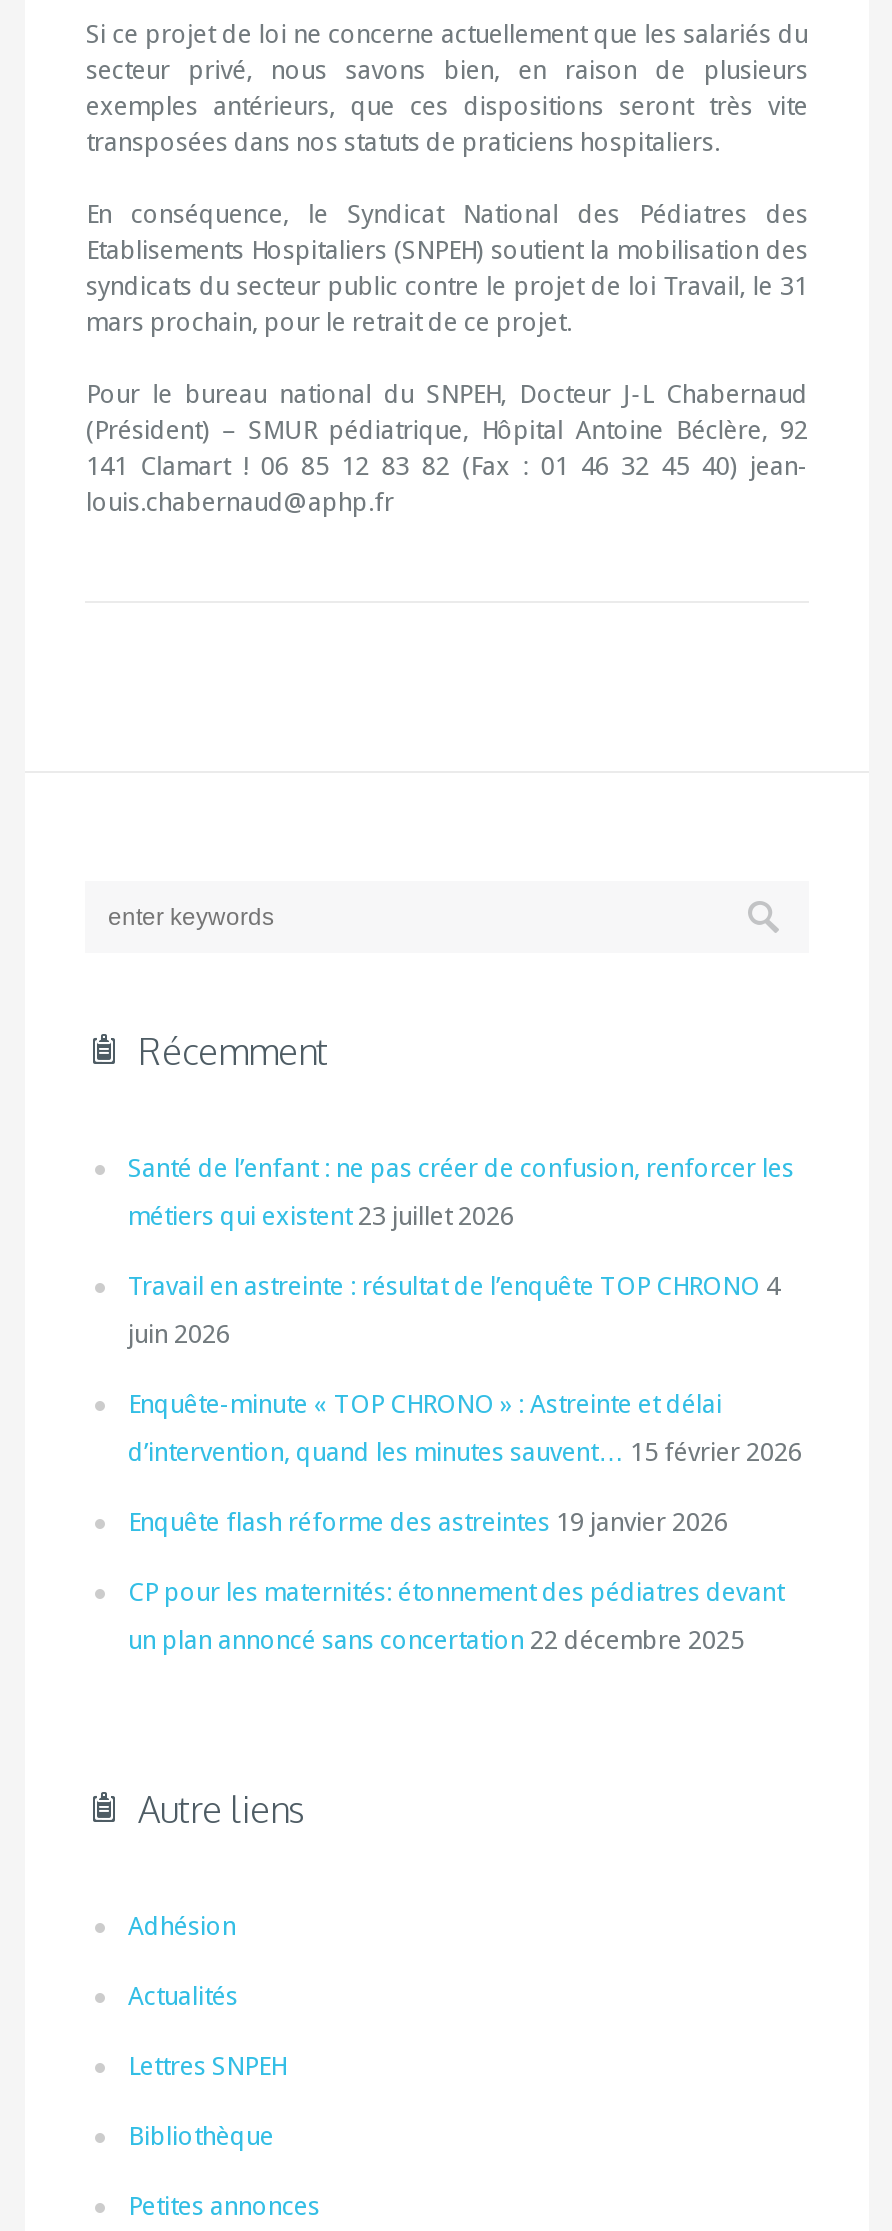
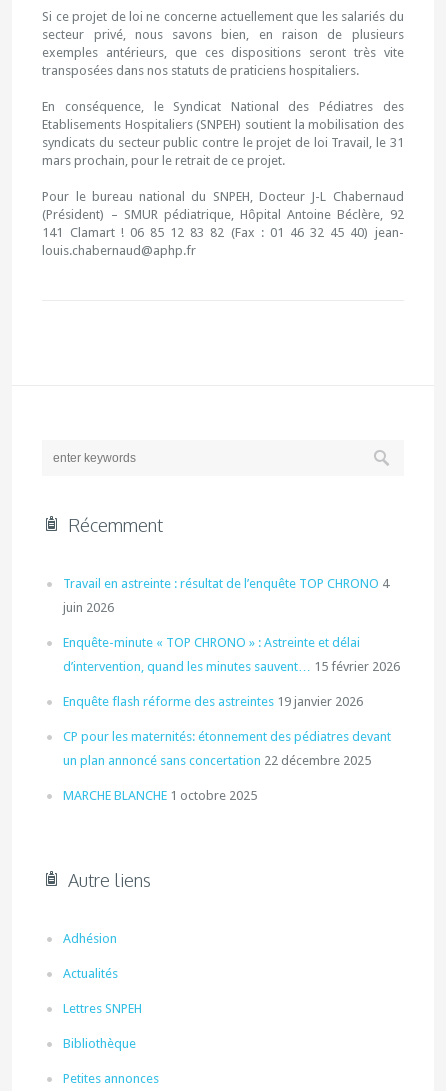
- Santé de l’enfant : ne pas créer de confusion, renforcer les
- métiers qui existent 23 juillet 2026

moved up: Travail en astreinte : résultat de l’enquête TOP CHRONO 4 | juin 2026 | Enquête-minute « TOP CHRONO » : Astreinte et délai | d’intervention, quand les minutes sauvent… 15 février 2026 | Enquête flash réforme des astreintes 19 janvier 2026 | CP pour les maternités: étonnement des pédiatres devant | un plan annoncé sans concertation 22 décembre 2025

+ MARCHE BLANCHE 1 octobre 2025
